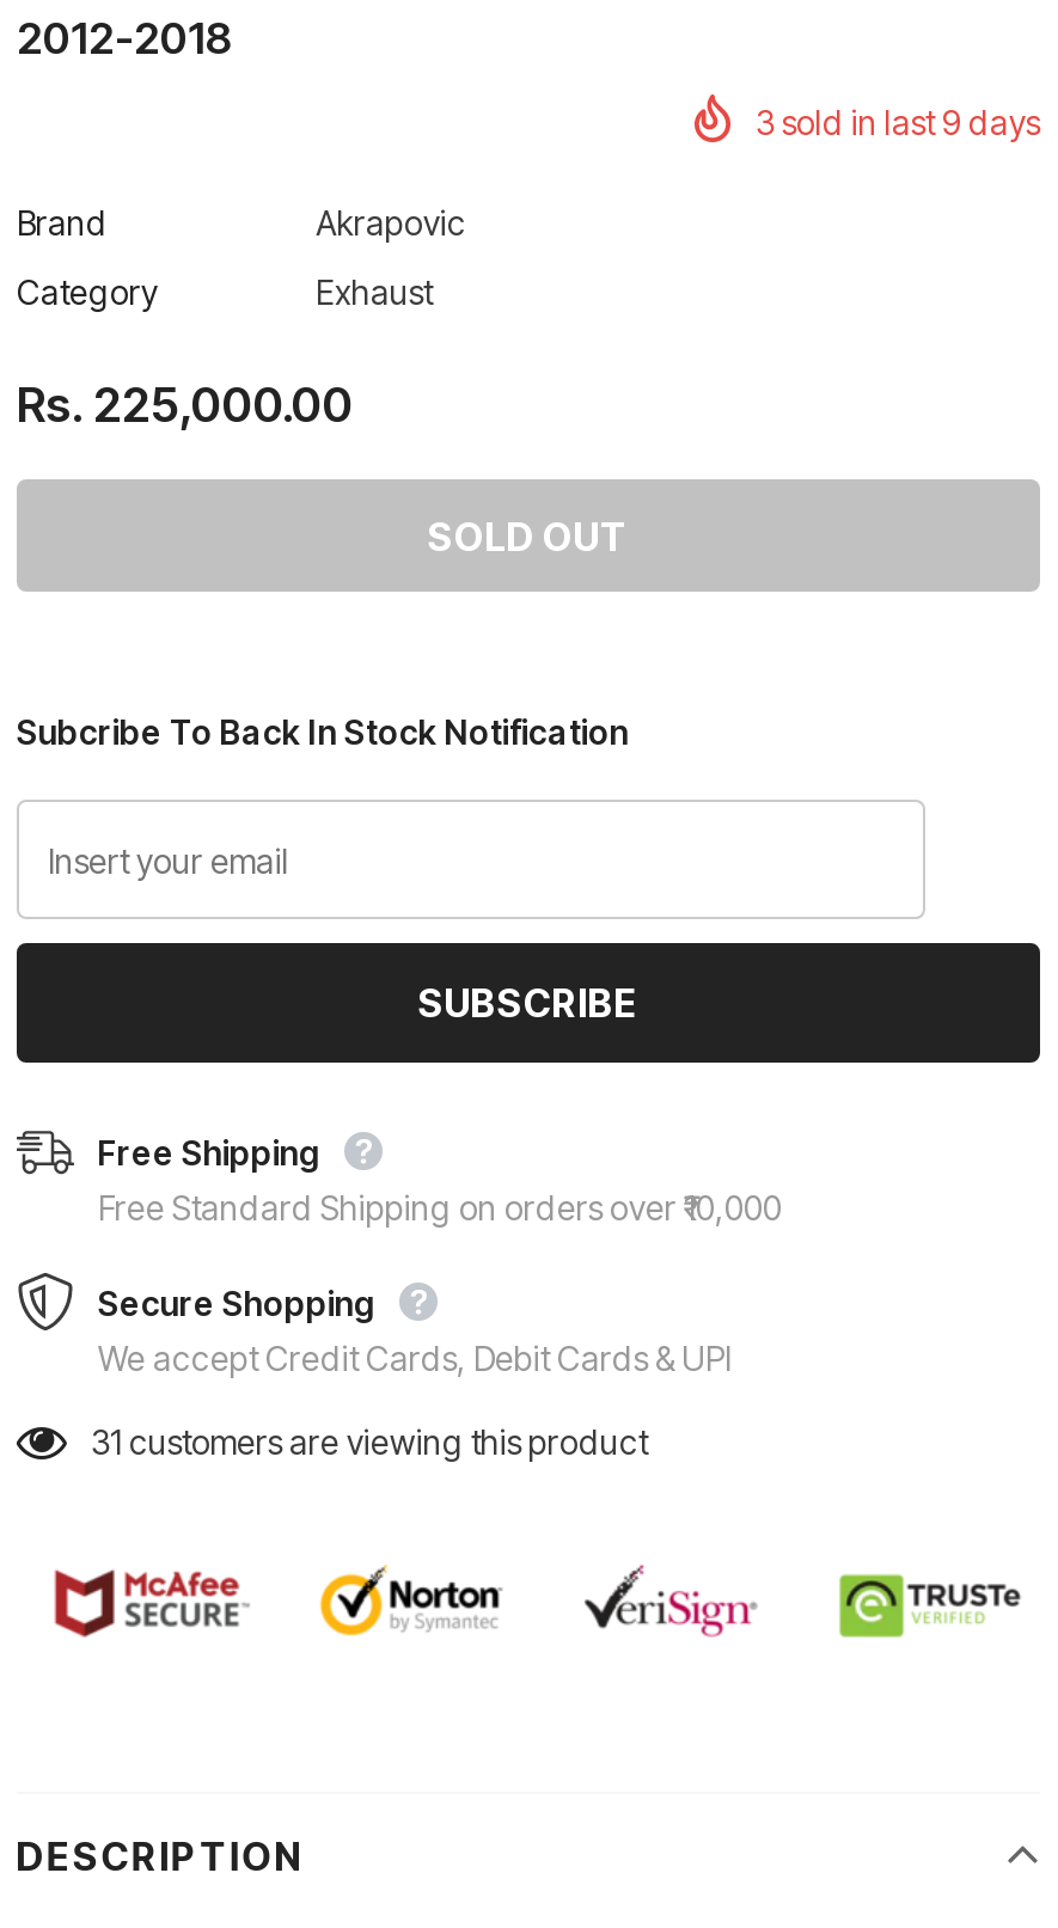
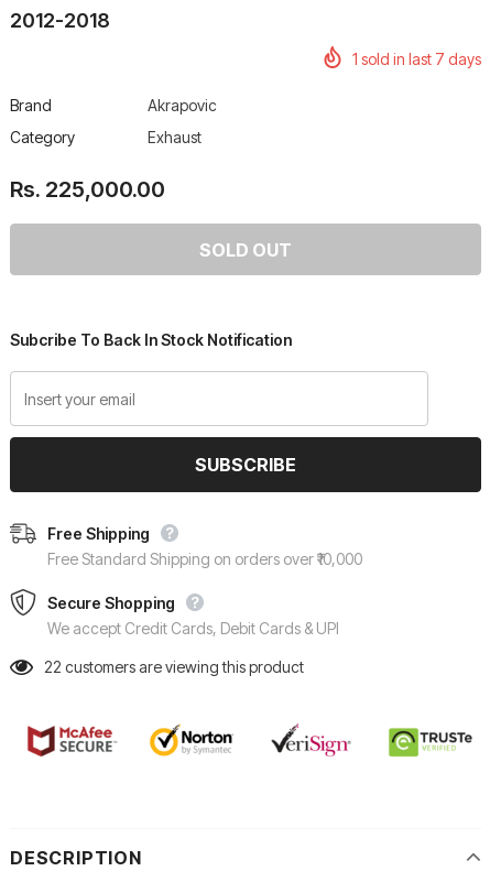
- 3 sold in last 9 days
+ 1 sold in last 7 days

- 31 customers are viewing this product
+ 22 customers are viewing this product
